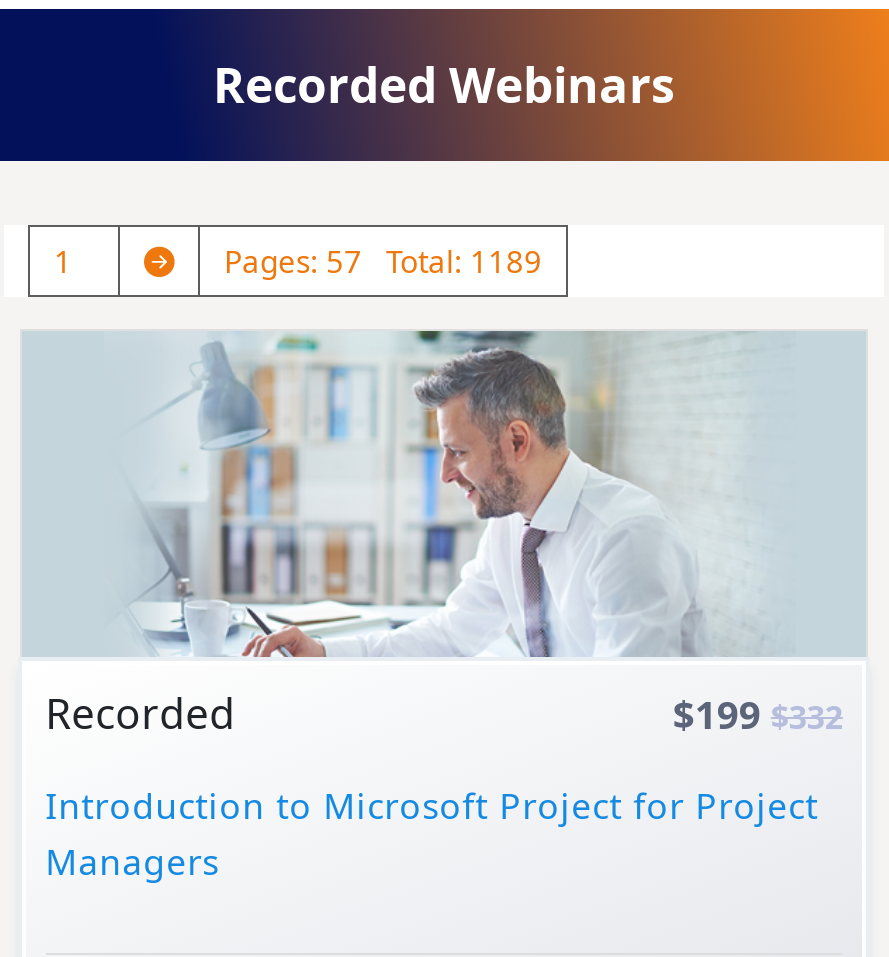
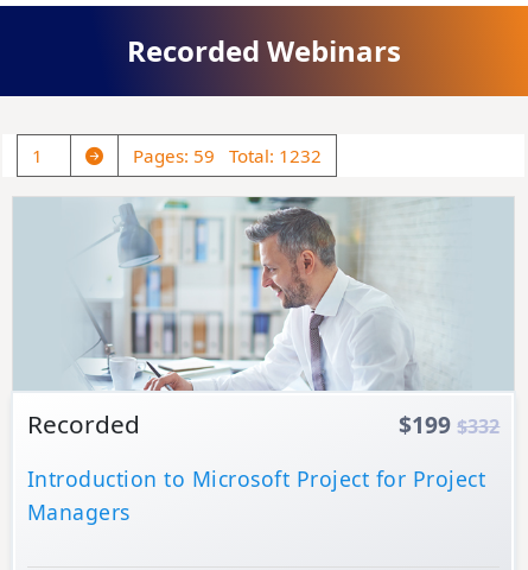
- Pages: 57 Total: 1189
+ Pages: 59 Total: 1232
